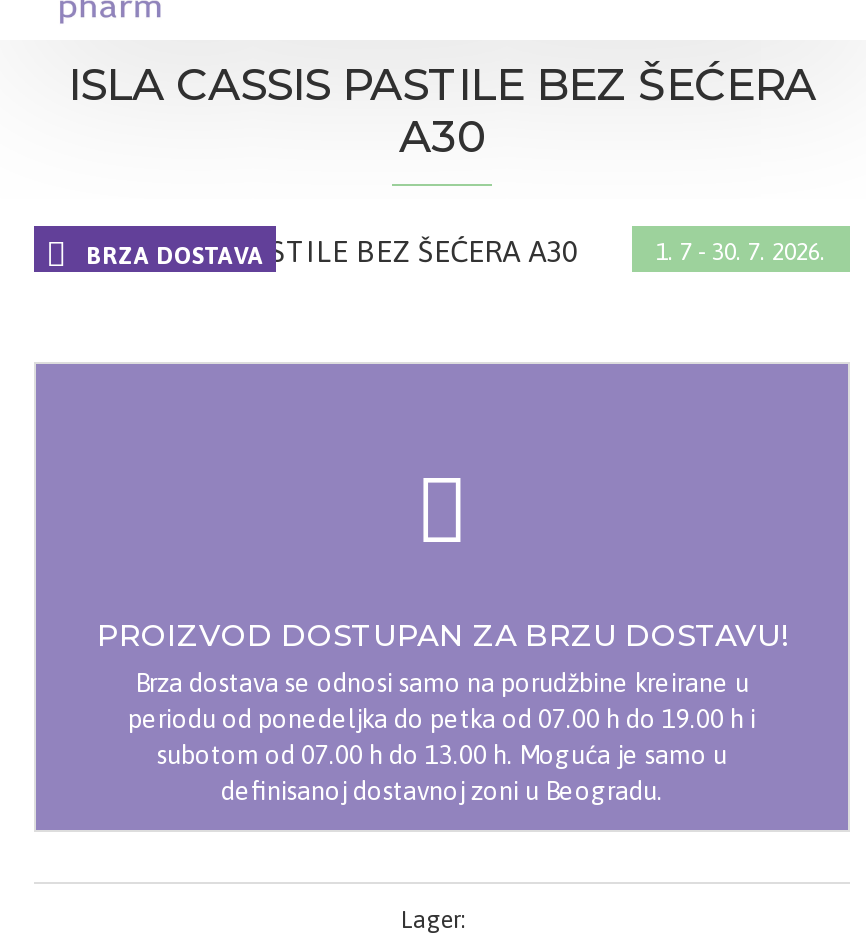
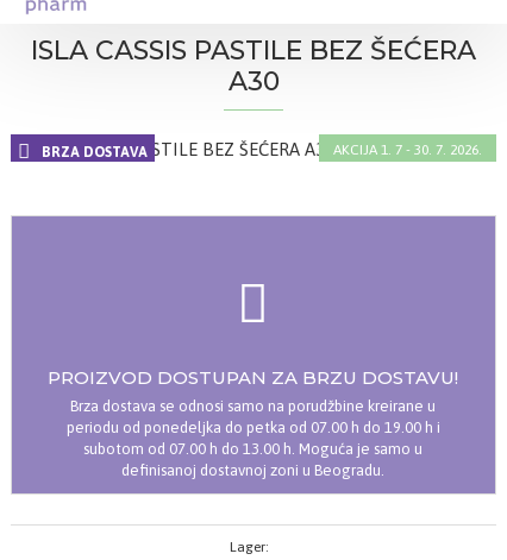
- 1. 7 - 30. 7. 2026.
+ AKCIJA 1. 7 - 30. 7. 2026.
